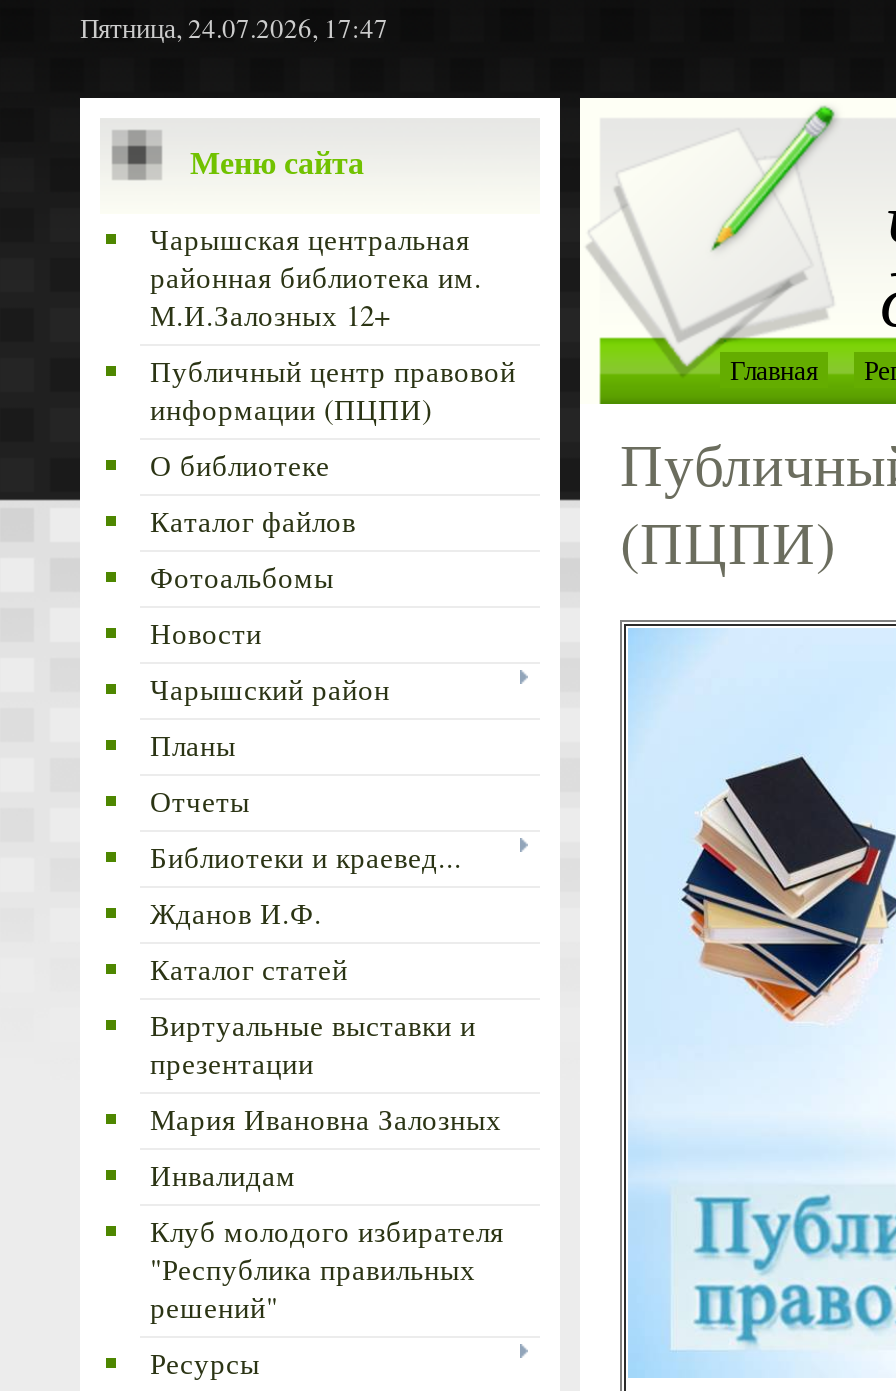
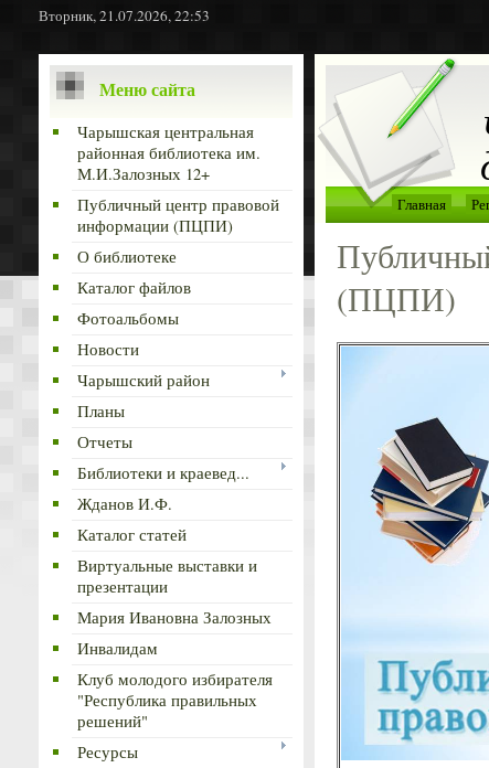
- Пятница, 24.07.2026, 17:47
+ Вторник, 21.07.2026, 22:53
